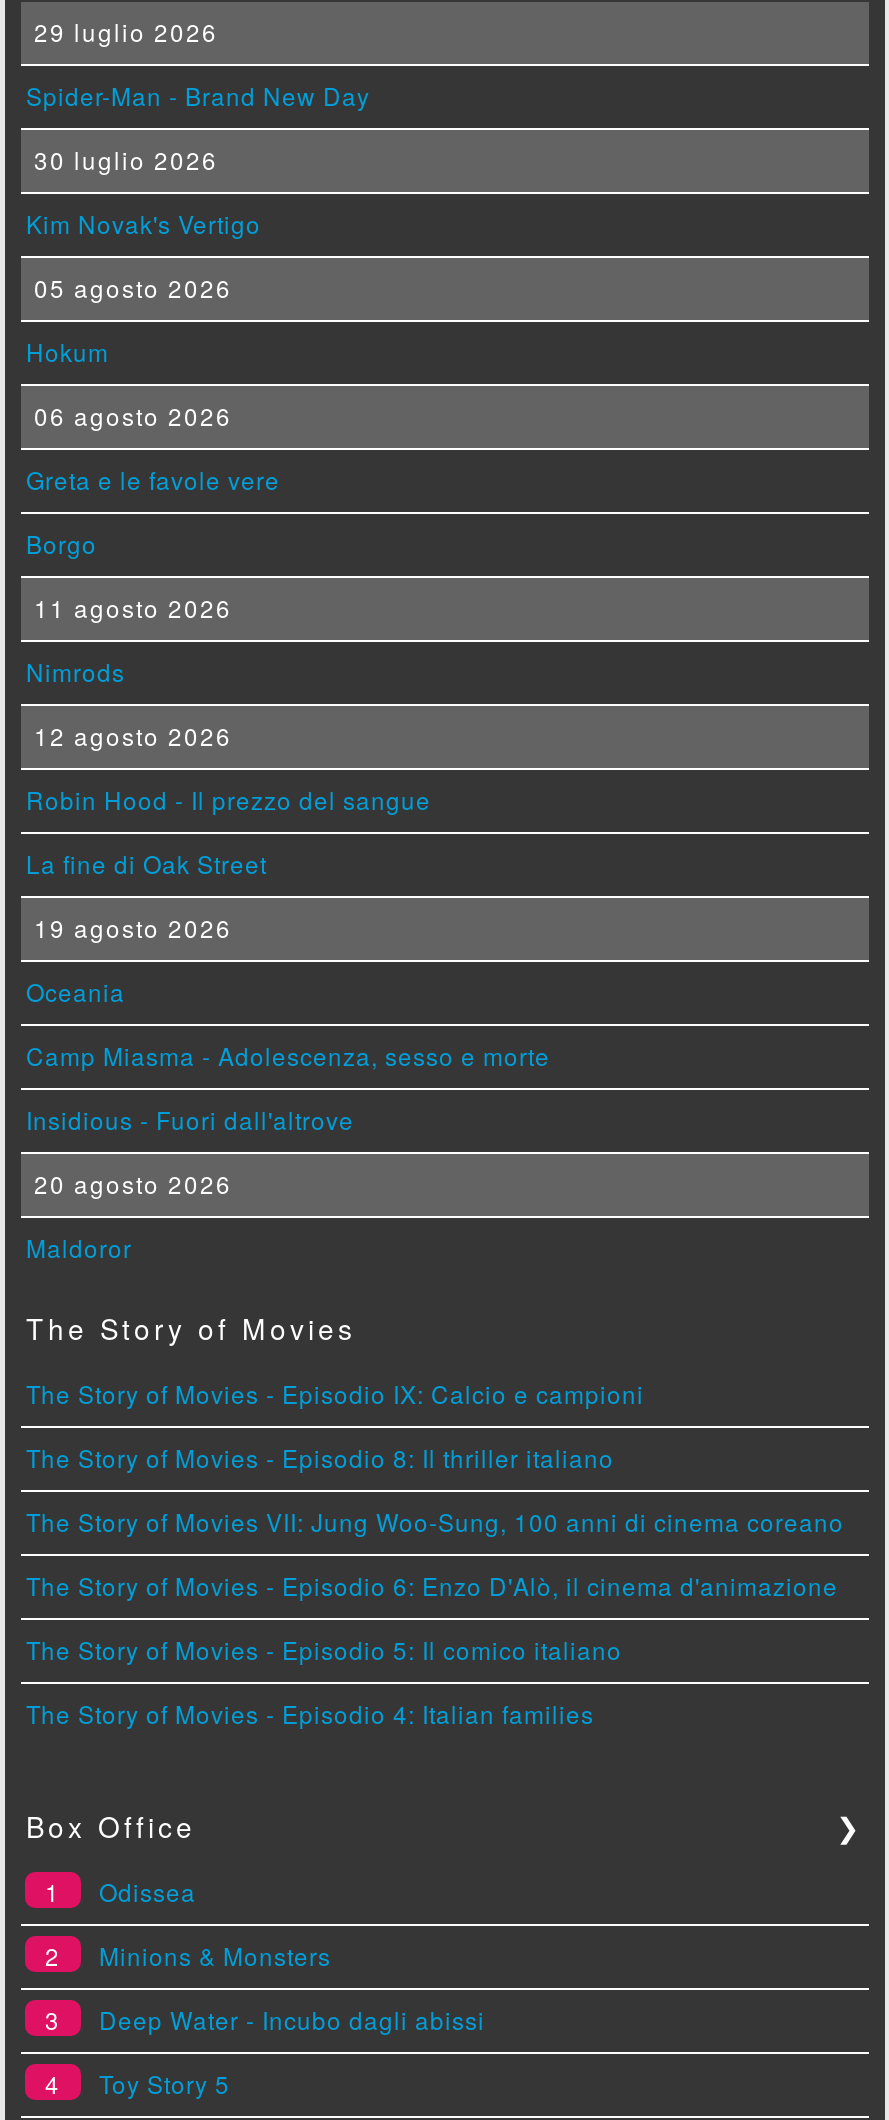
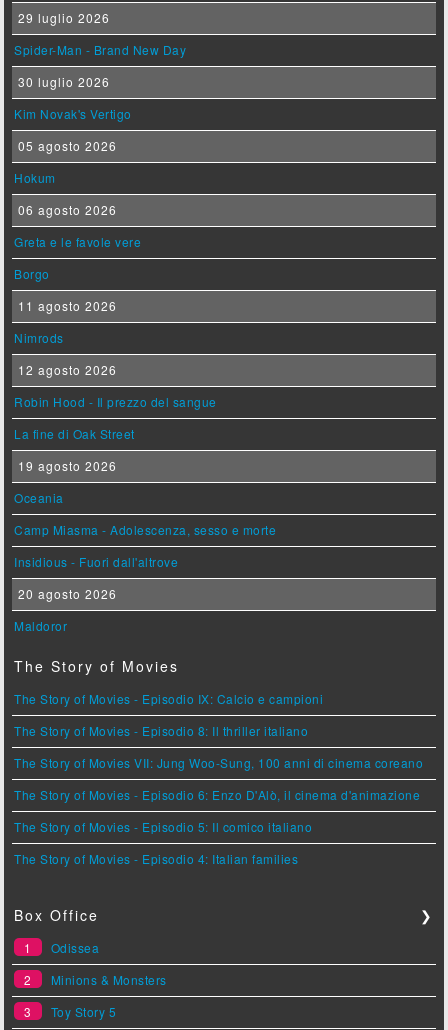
- Deep Water - Incubo dagli abissi
- 4
